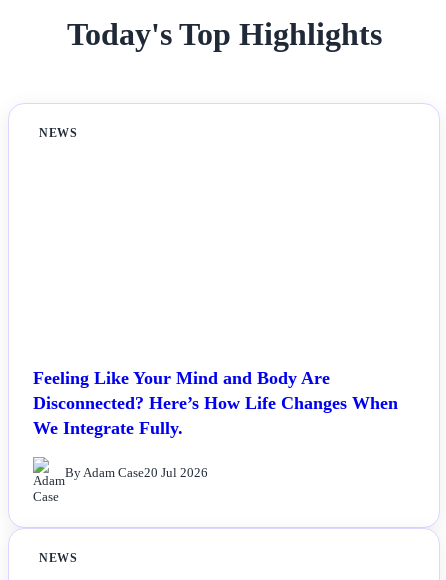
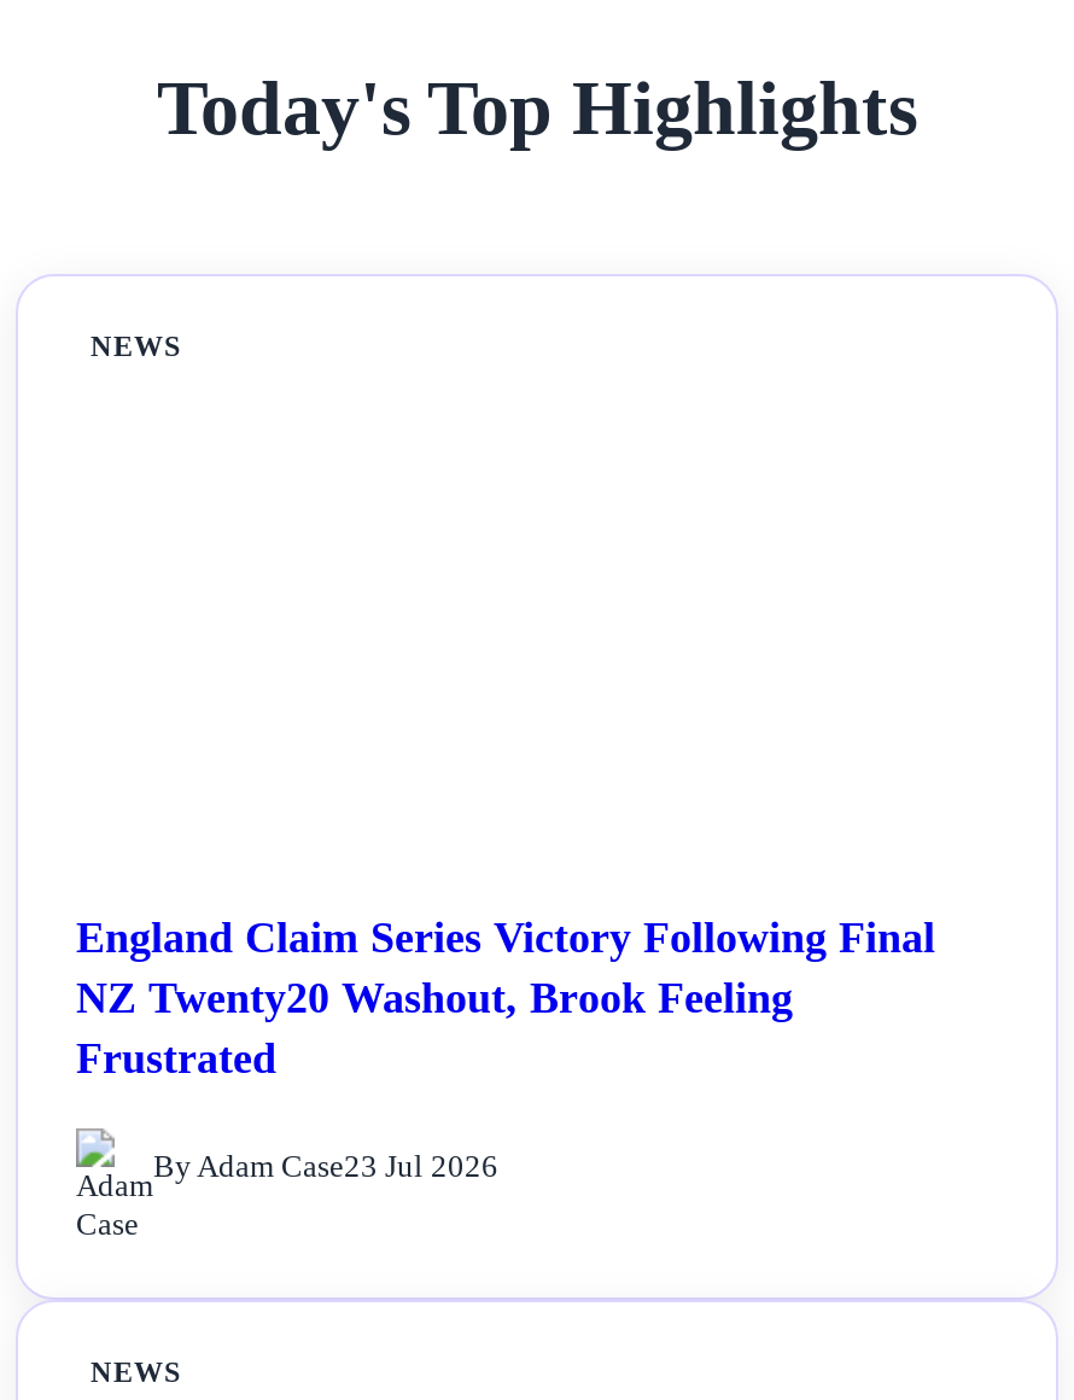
- Feeling Like Your Mind and Body Are
- Disconnected? Here’s How Life Changes When
- We Integrate Fully.
+ England Claim Series Victory Following Final
+ NZ Twenty20 Washout, Brook Feeling
+ Frustrated

- By Adam Case20 Jul 2026
+ By Adam Case23 Jul 2026
